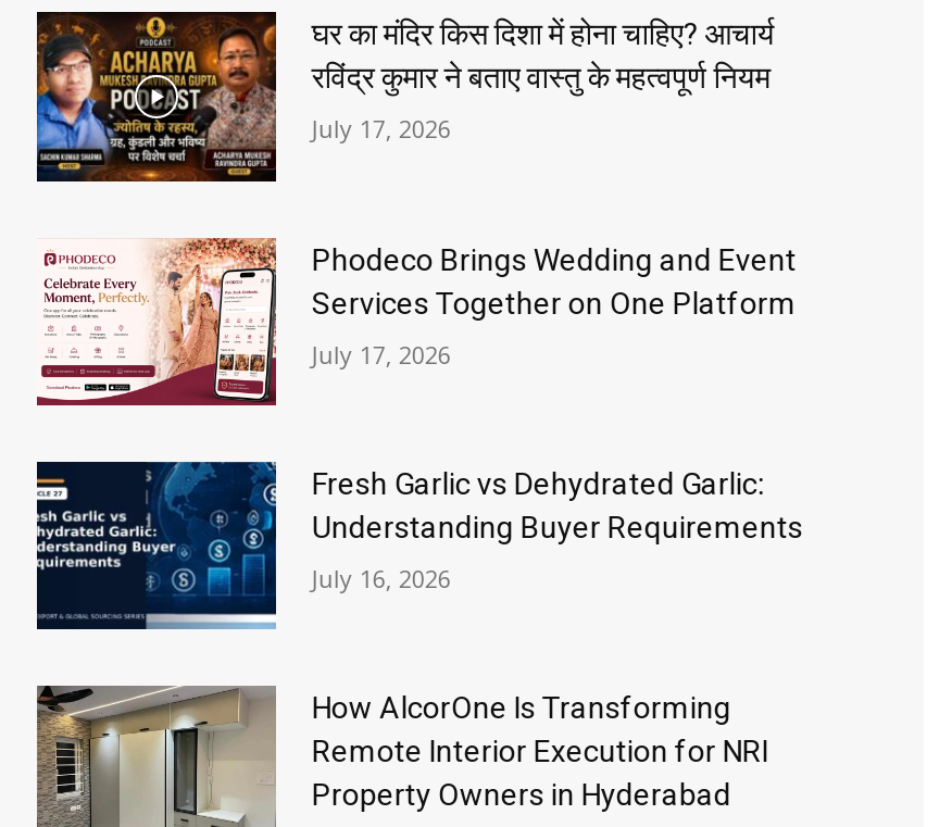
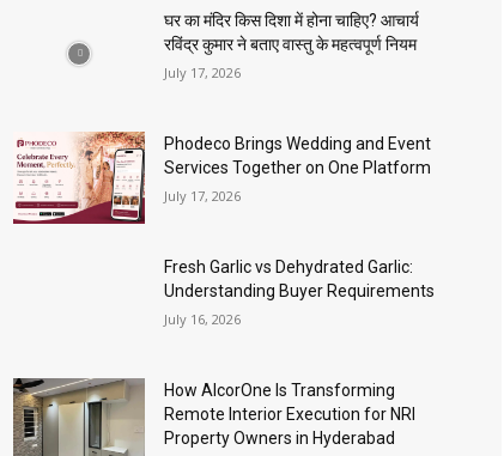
- [image]

- [image]
